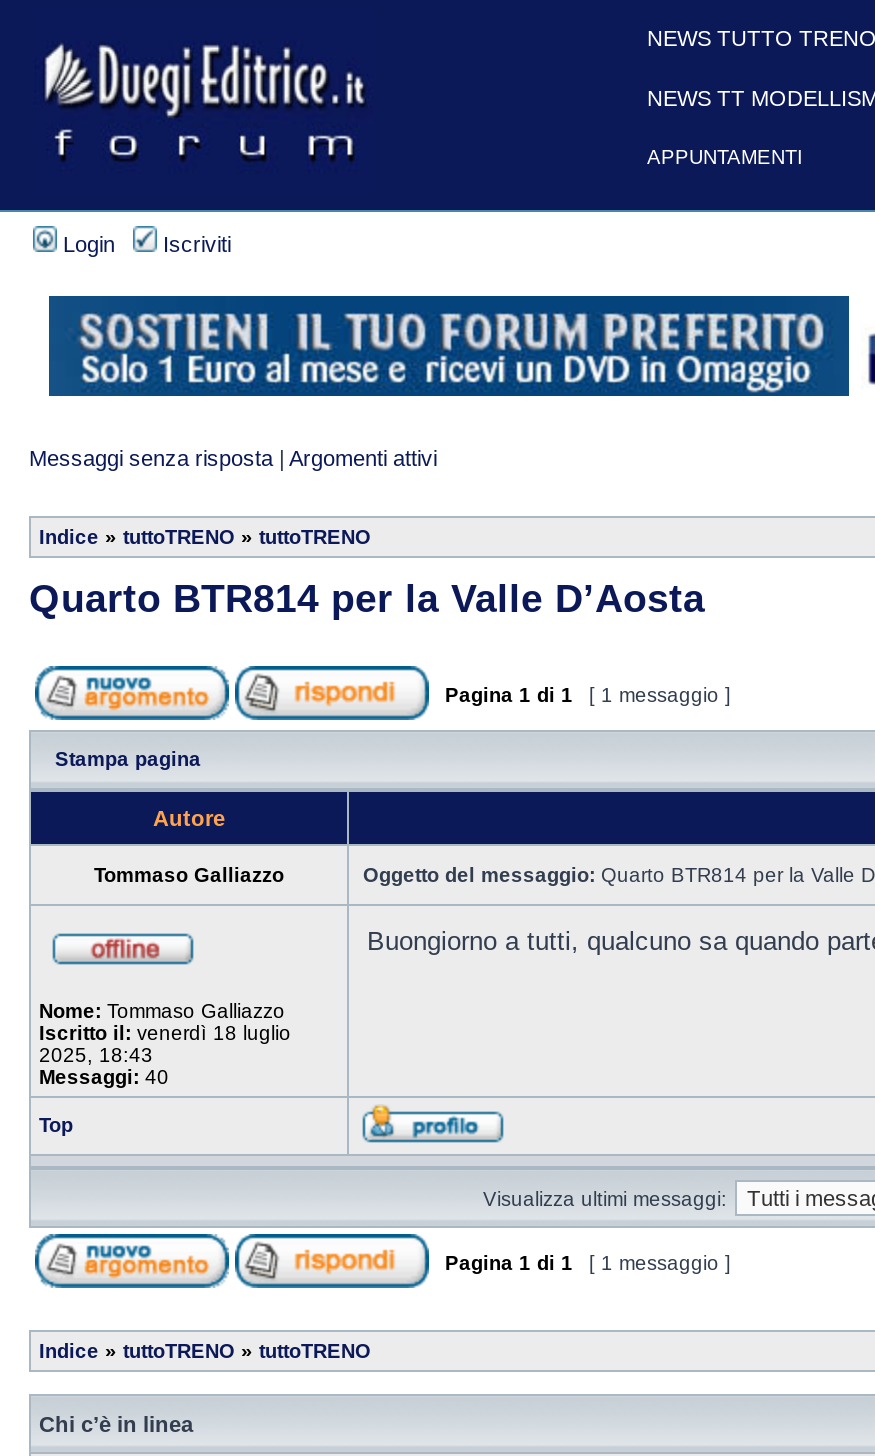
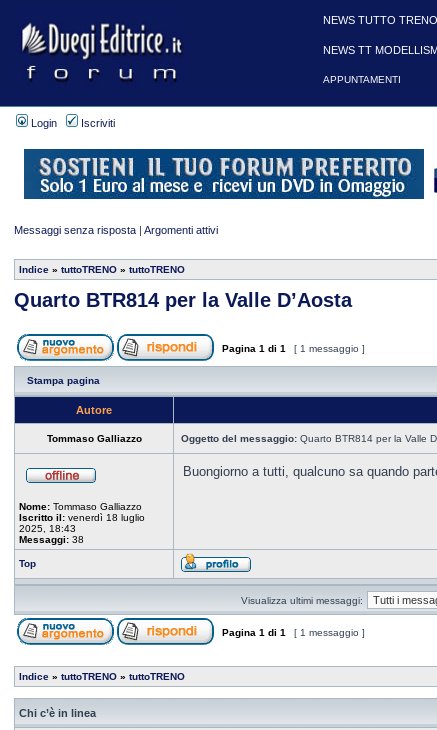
- Messaggi: 40
+ Messaggi: 38
